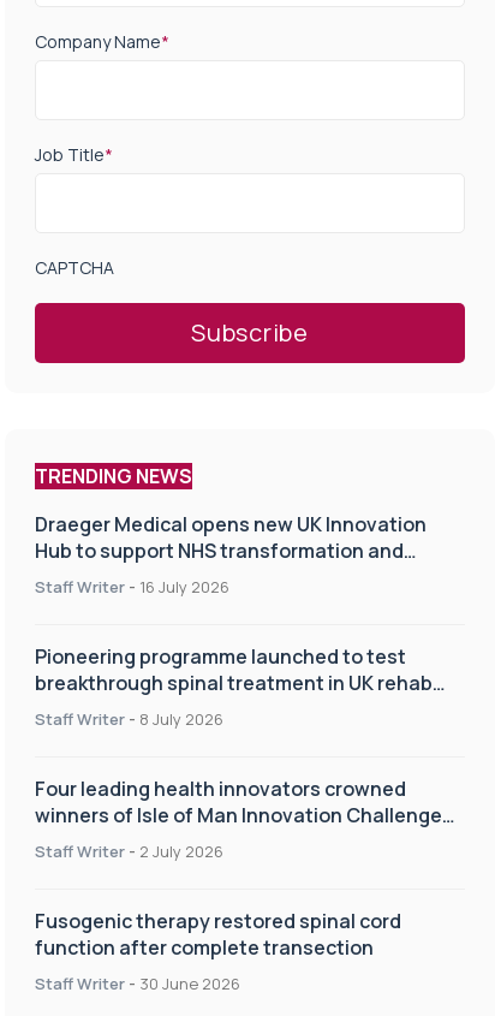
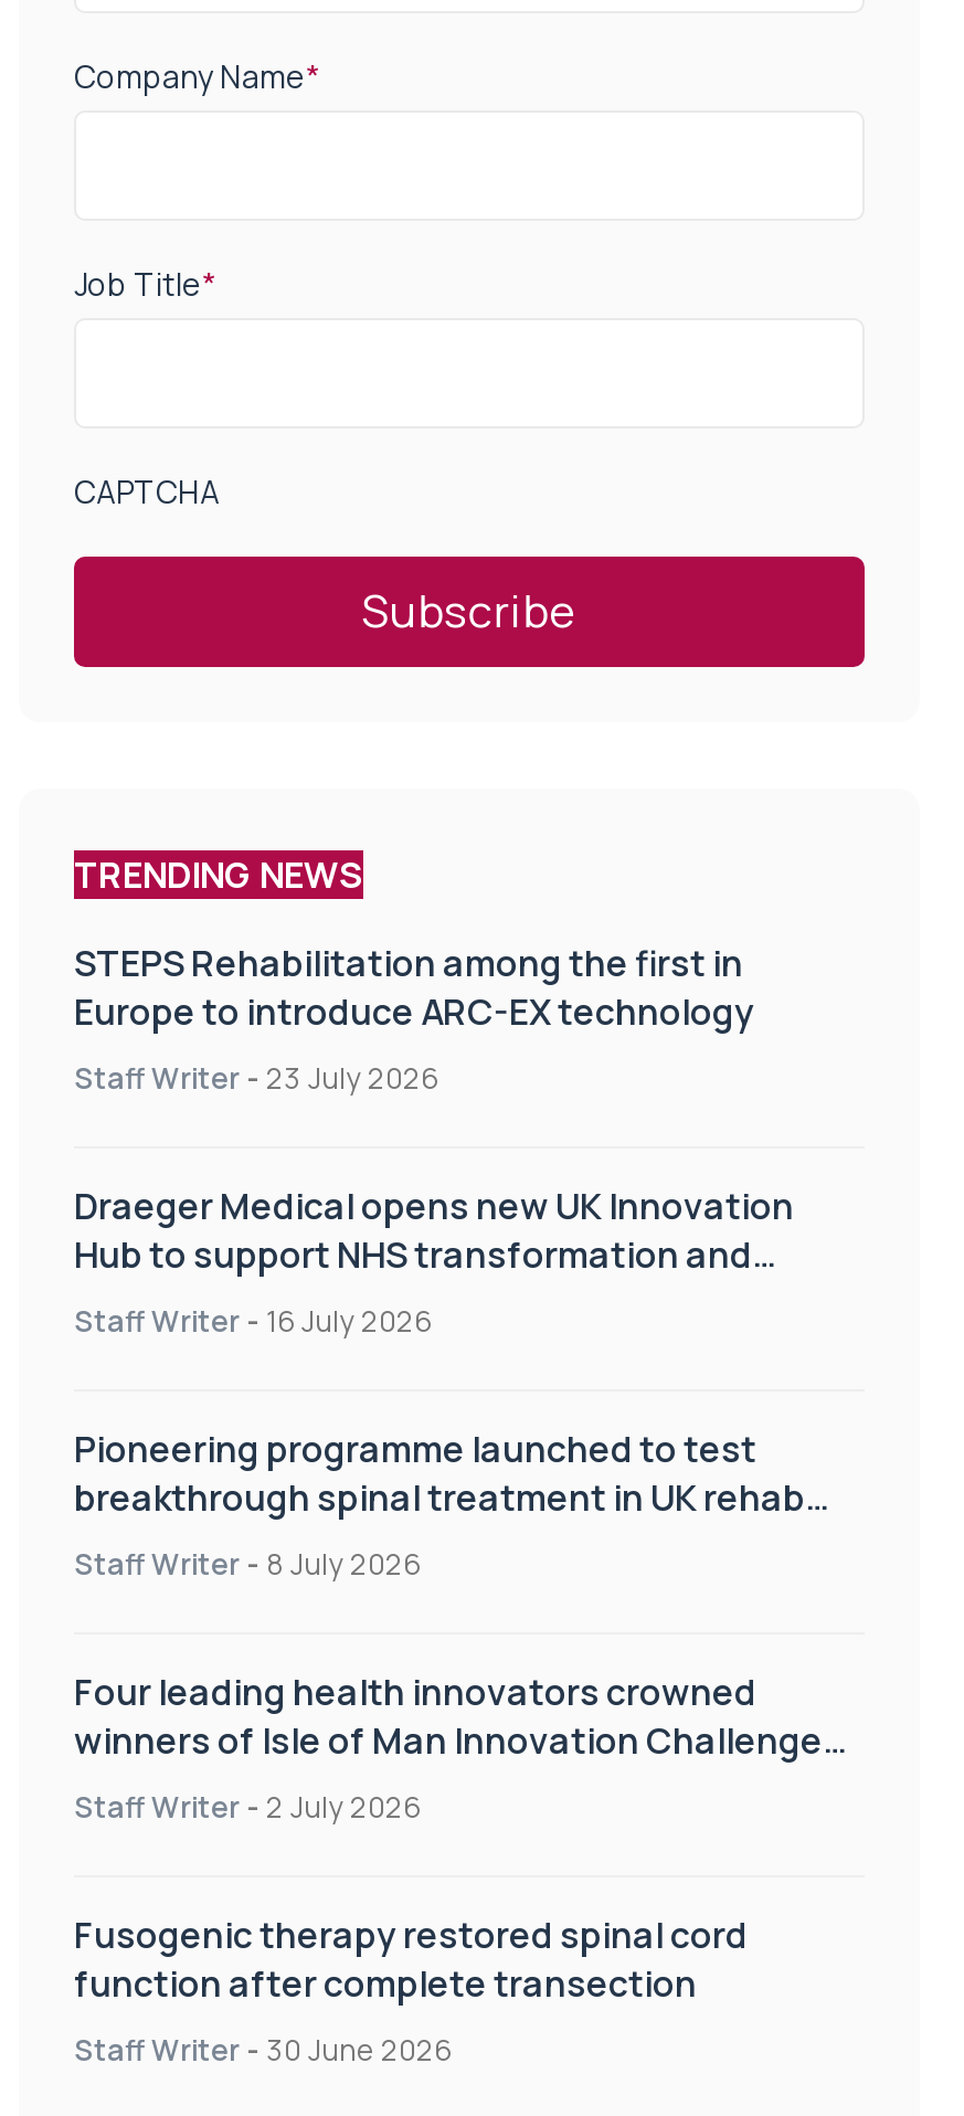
+ STEPS Rehabilitation among the first in
+ Europe to introduce ARC-EX technology
+ Staff Writer - 23 July 2026
